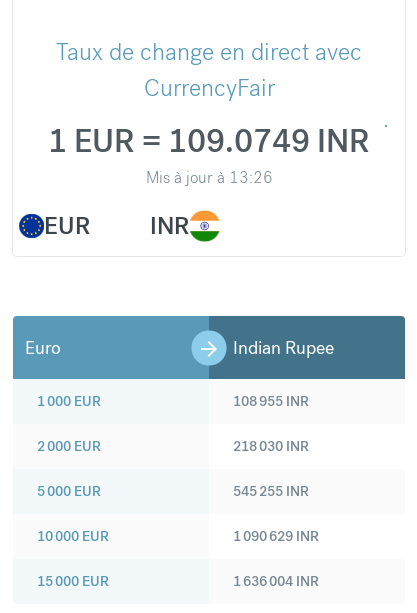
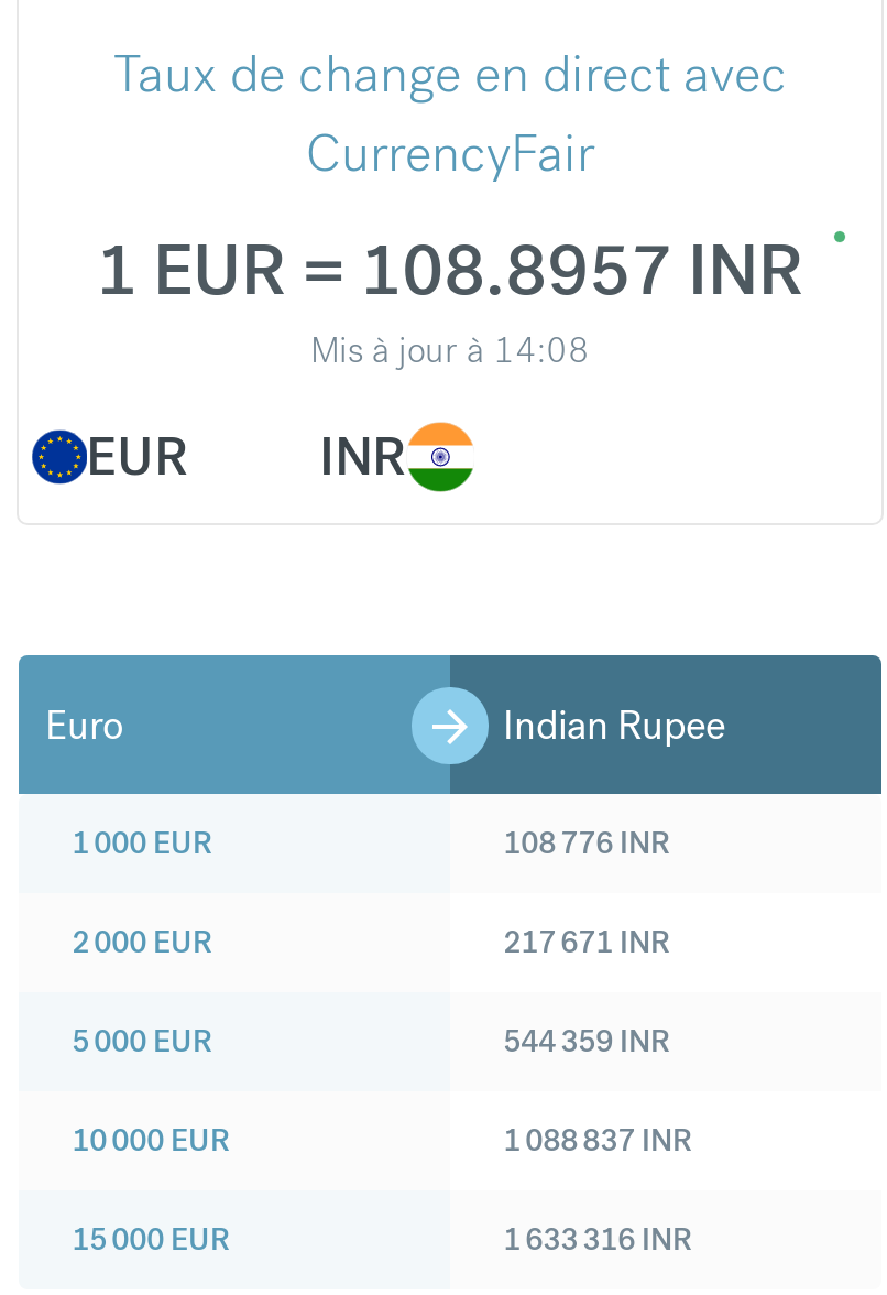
- 1 EUR = 109.0749 INR
+ 1 EUR = 108.8957 INR

- Mis à jour à 13:26
+ Mis à jour à 14:08

- 108 955 INR
+ 108 776 INR

- 218 030 INR
+ 217 671 INR

- 545 255 INR
+ 544 359 INR

- 1 090 629 INR
+ 1 088 837 INR

- 1 636 004 INR
+ 1 633 316 INR
